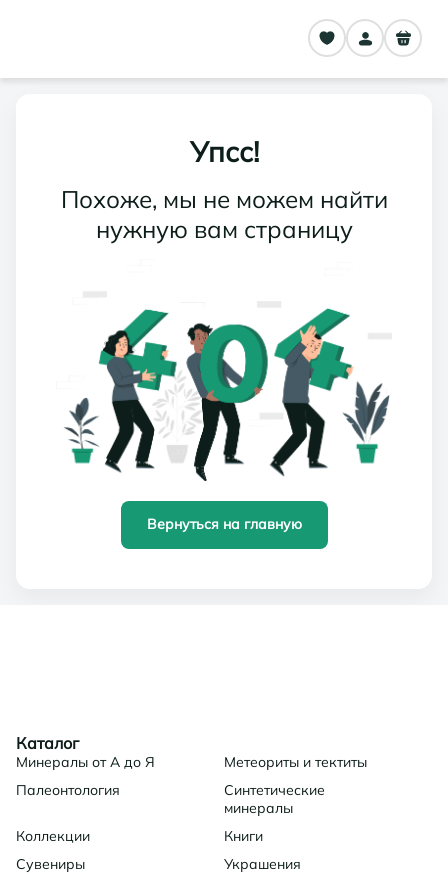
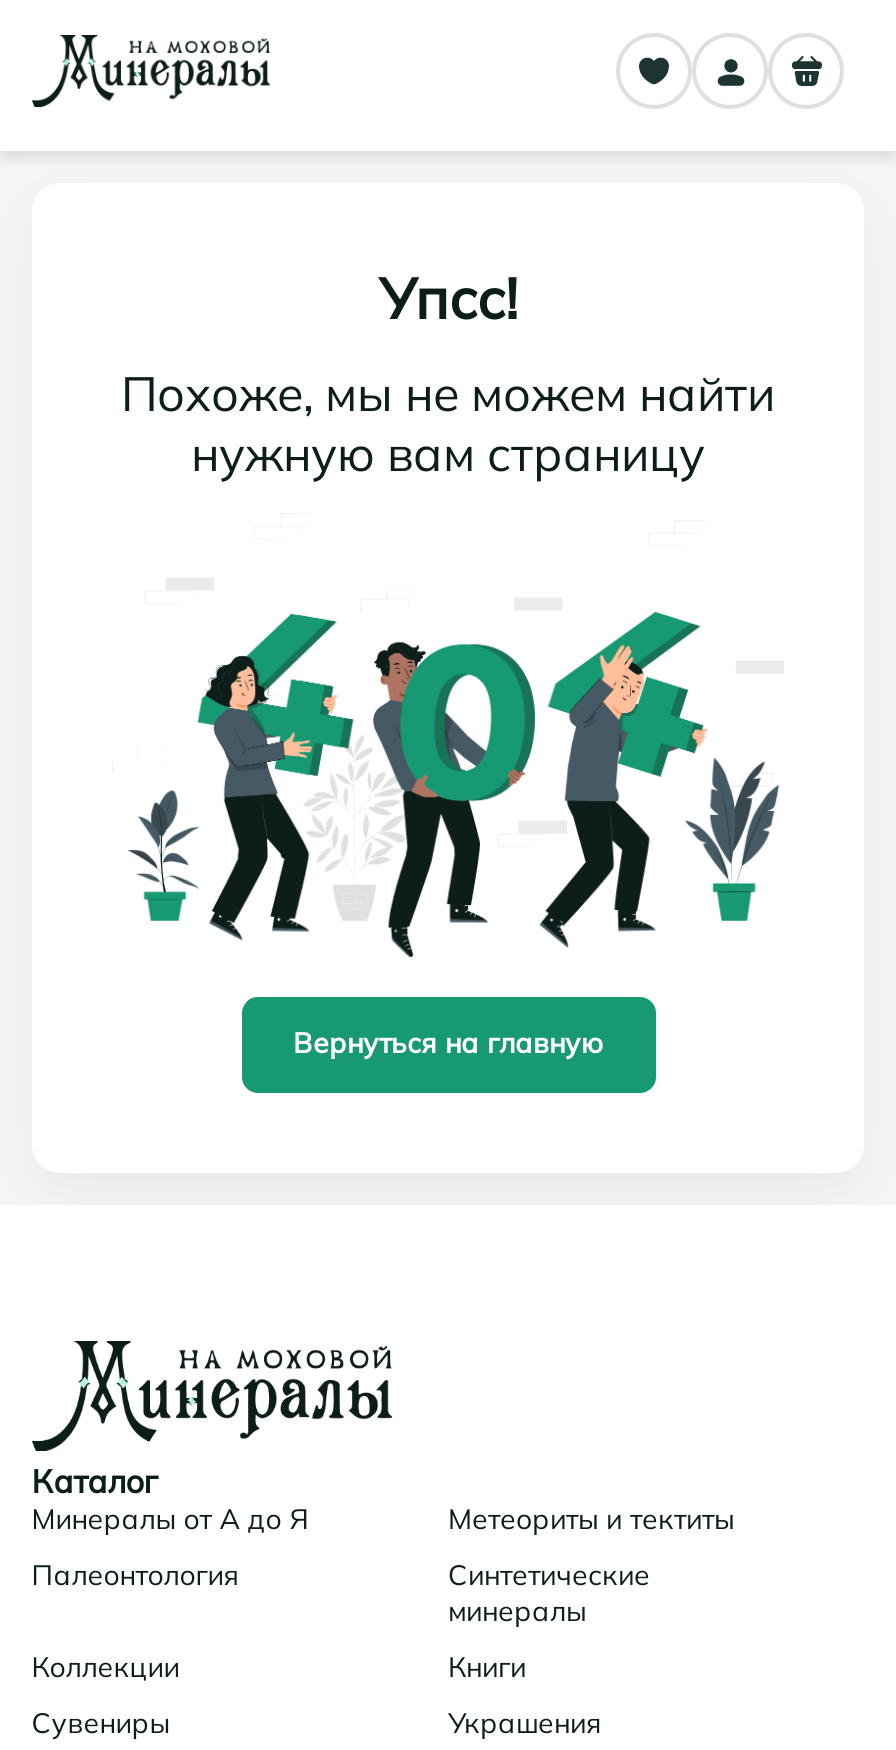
+ [image]

+ [image]
